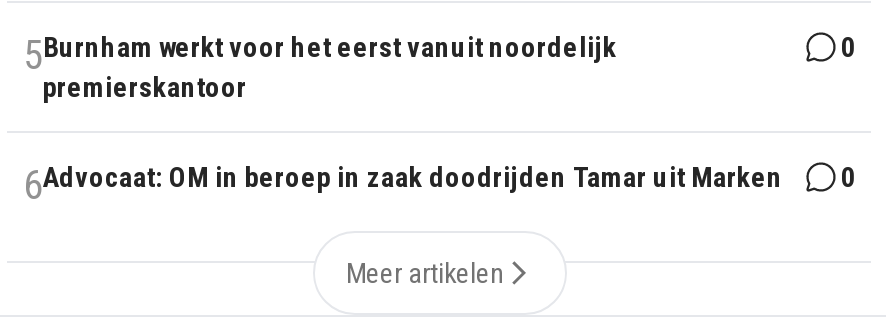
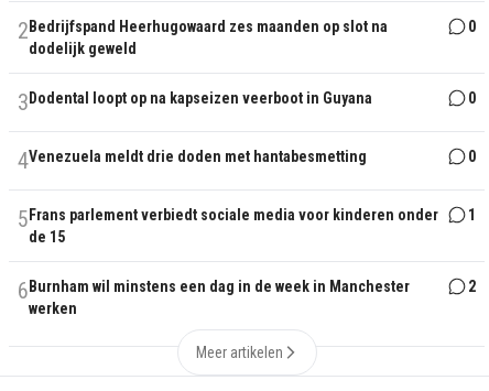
- 5Burnham werkt voor het eerst vanuit noordelijk
- premierskantoor
+ 2Bedrijfspand Heerhugowaard zes maanden op slot na
+ dodelijk geweld

- 6Advocaat: OM in beroep in zaak doodrijden Tamar uit Marken
+ 3Dodental loopt op na kapseizen veerboot in Guyana

+ 4Venezuela meldt drie doden met hantabesmetting
+ 0
+ 5Frans parlement verbiedt sociale media voor kinderen onder
+ de 15

+ 1
+ 6Burnham wil minstens een dag in de week in Manchester
+ werken

+ 2
